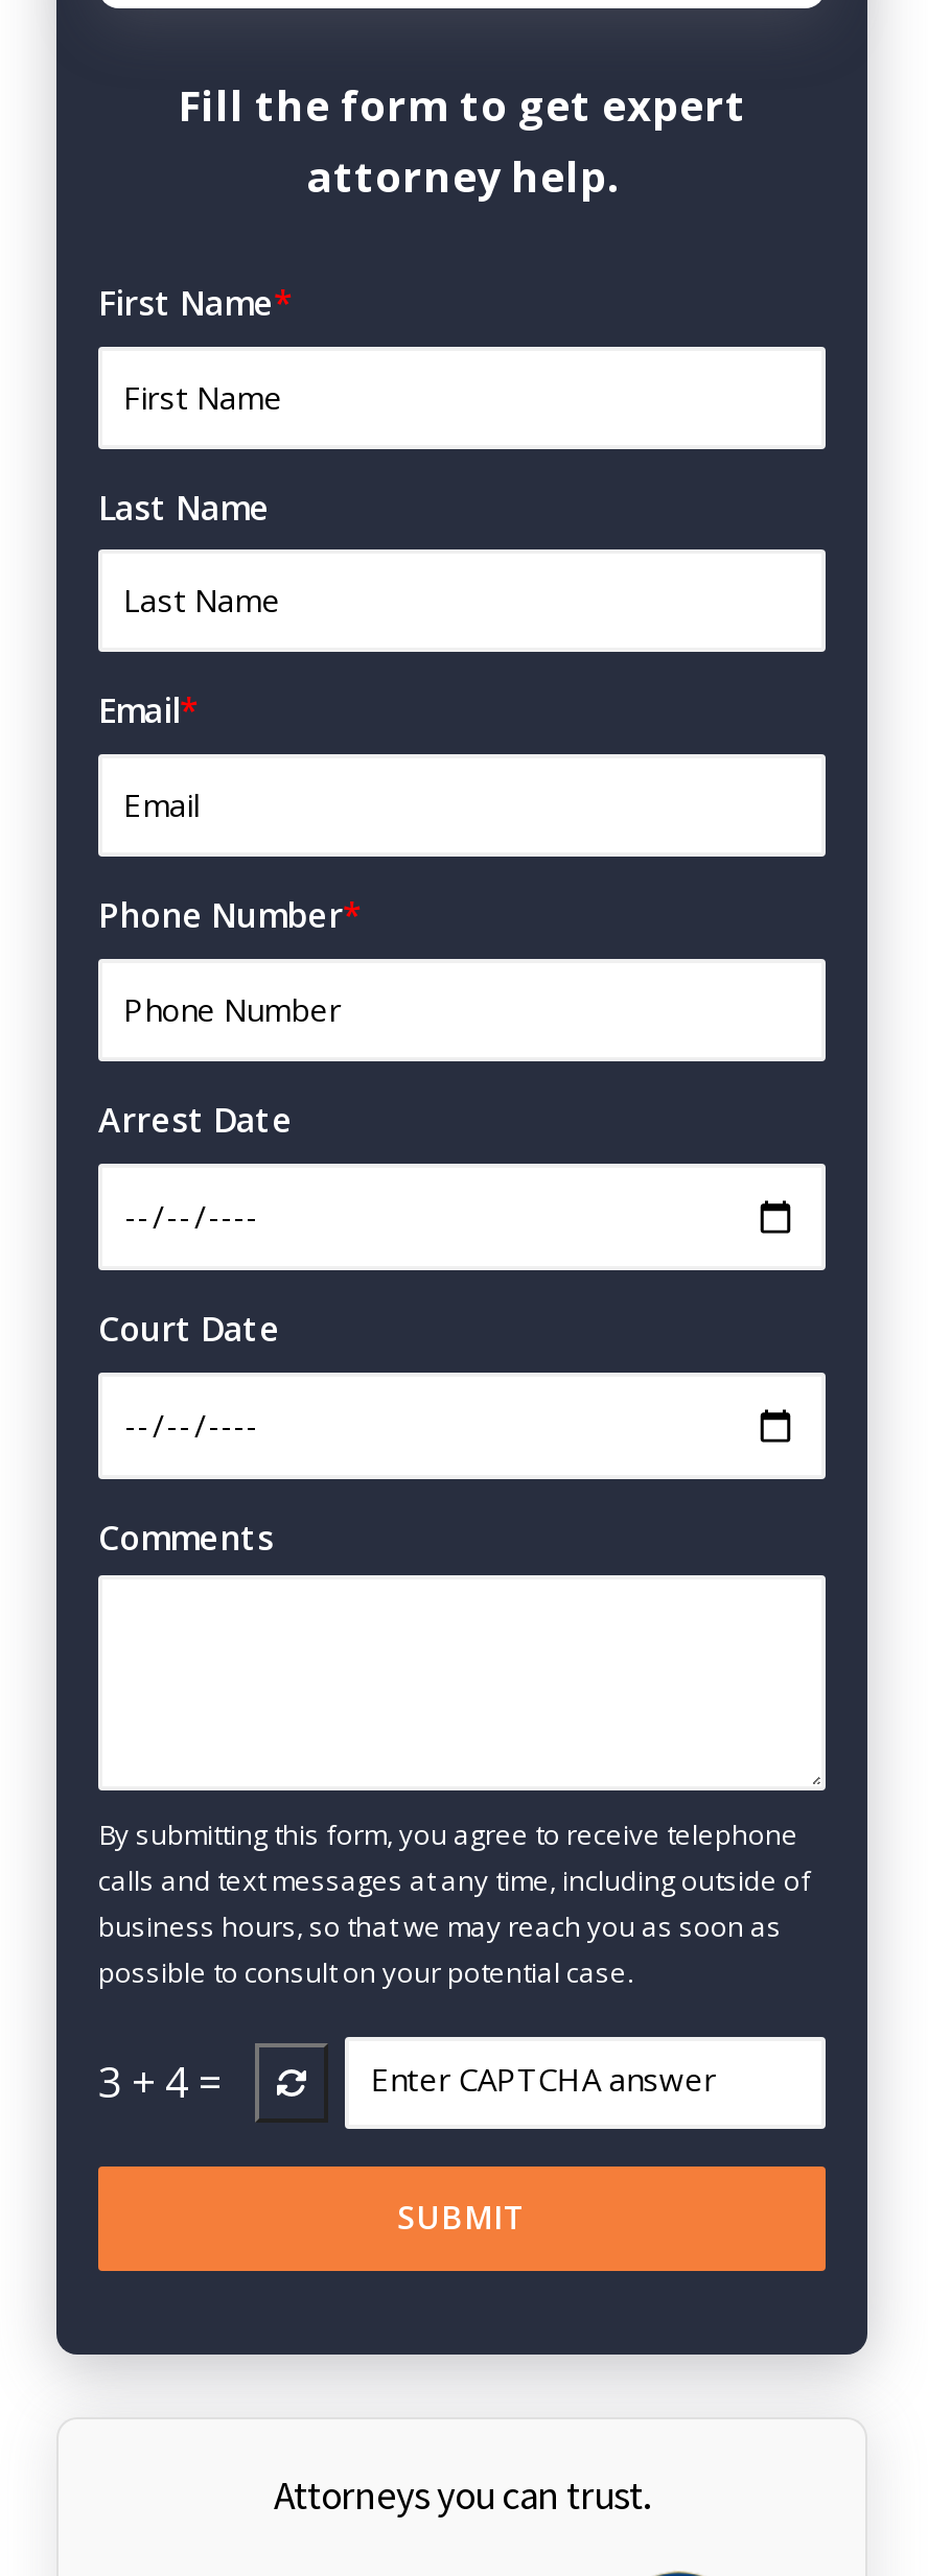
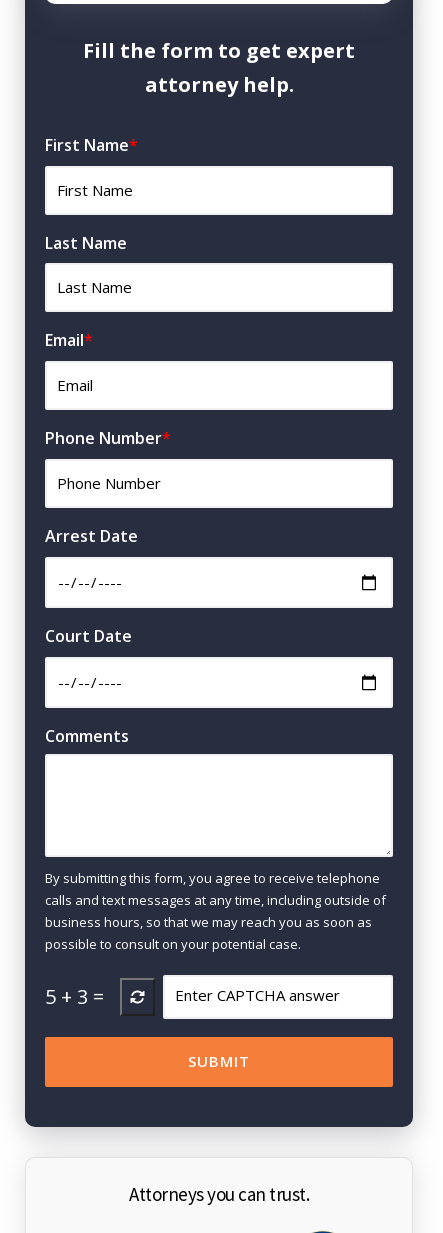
- 3 + 4 =
+ 5 + 3 =
